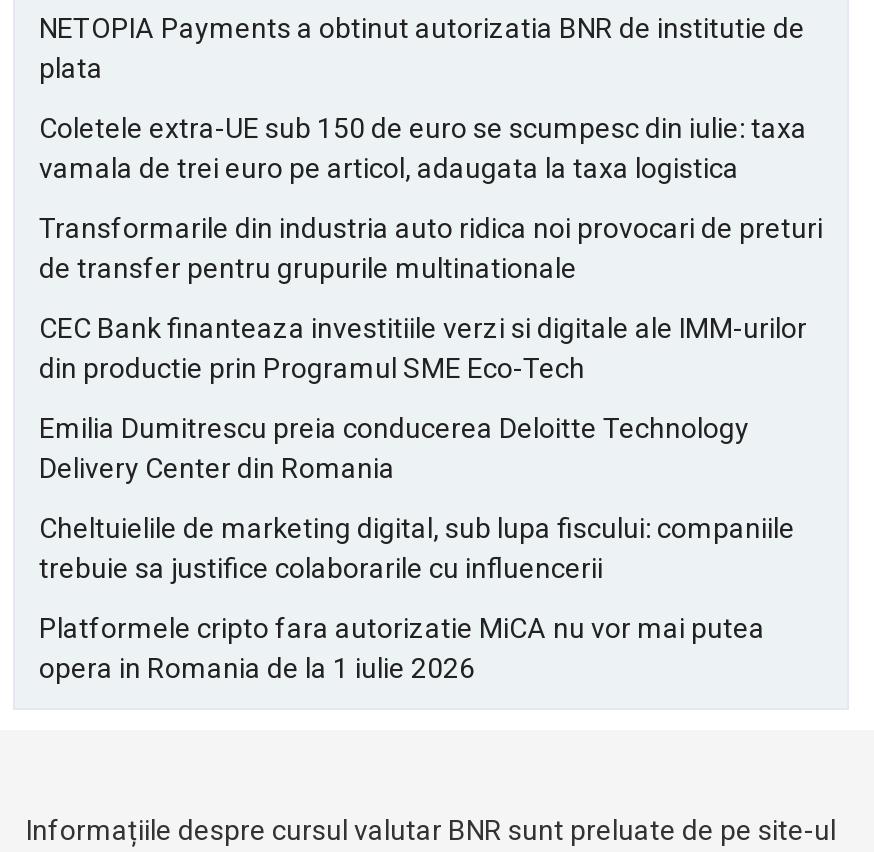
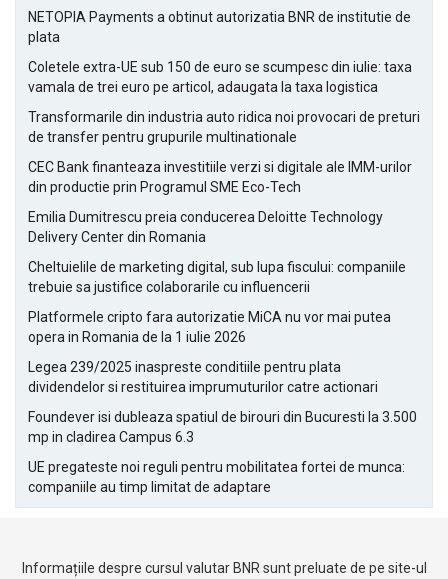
+ Legea 239/2025 inaspreste conditiile pentru plata
+ dividendelor si restituirea imprumuturilor catre actionari
+ Foundever isi dubleaza spatiul de birouri din Bucuresti la 3.500
+ mp in cladirea Campus 6.3
+ UE pregateste noi reguli pentru mobilitatea fortei de munca:
+ companiile au timp limitat de adaptare
